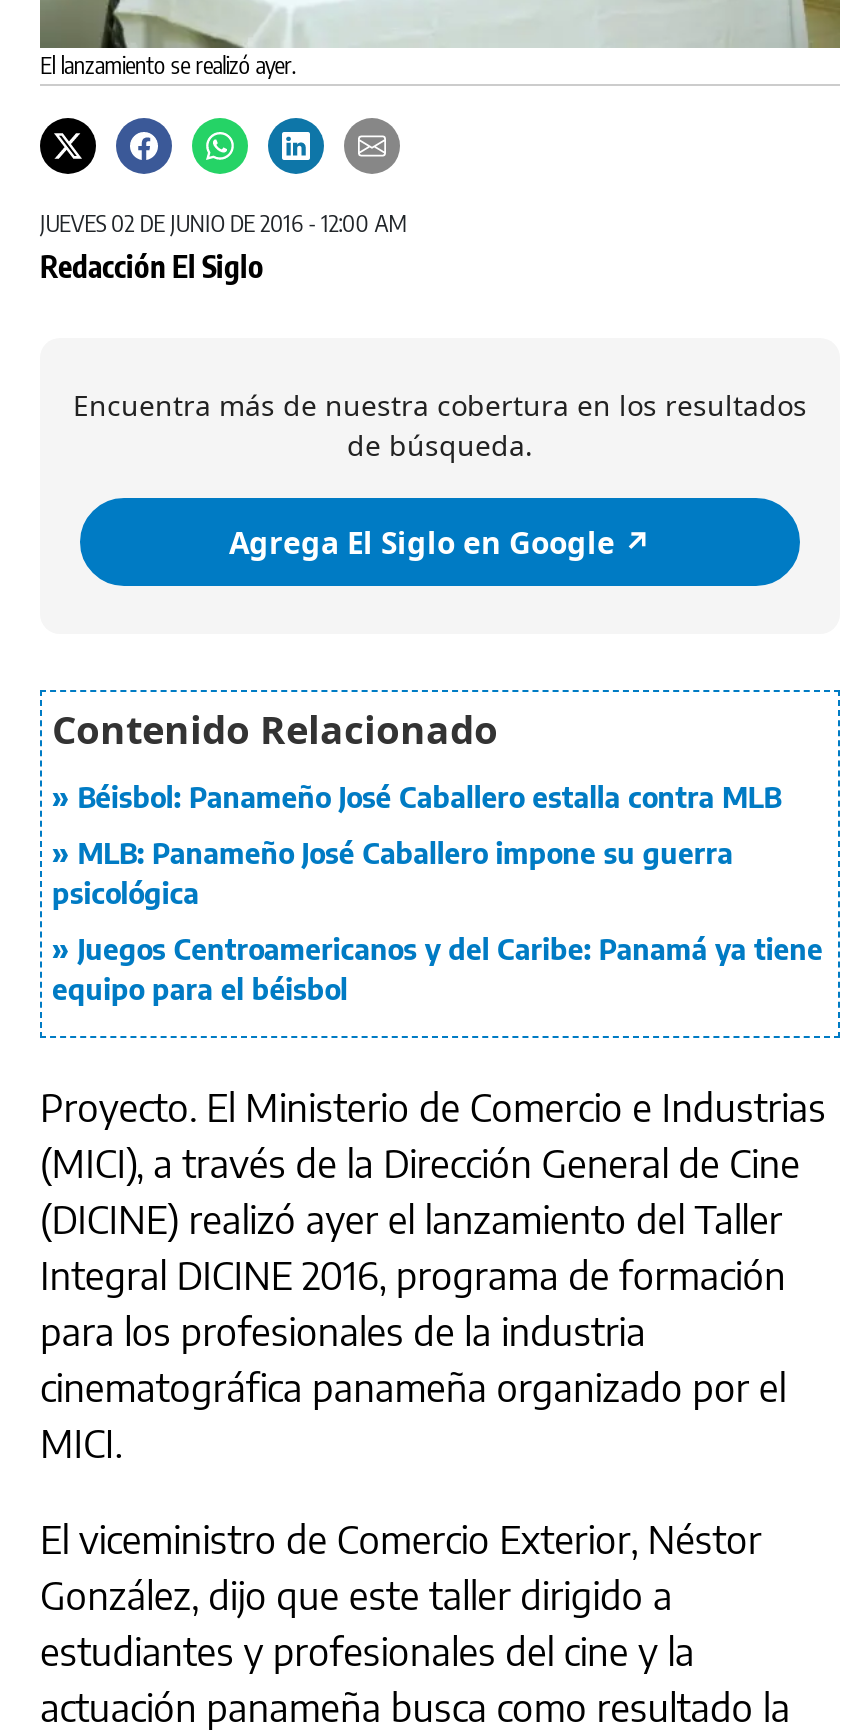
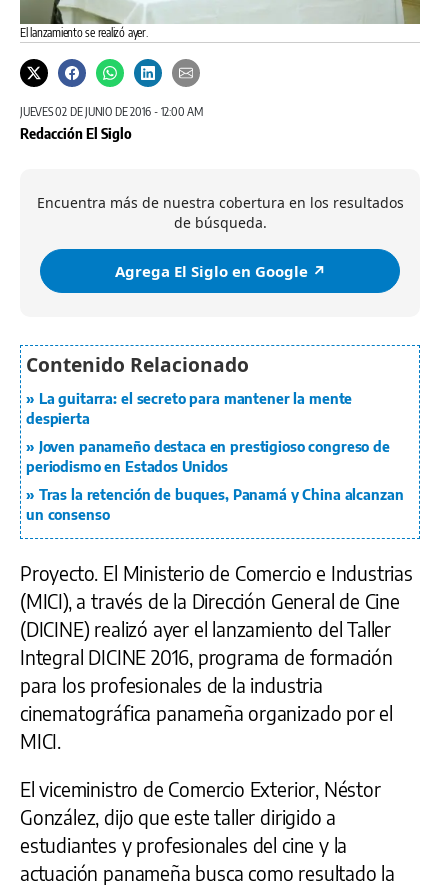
- Béisbol: Panameño José Caballero estalla contra MLB
+ La guitarra: el secreto para mantener la mente
+ despierta

- MLB: Panameño José Caballero impone su guerra
- psicológica
+ Joven panameño destaca en prestigioso congreso de
+ periodismo en Estados Unidos

- Juegos Centroamericanos y del Caribe: Panamá ya tiene
- equipo para el béisbol
+ Tras la retención de buques, Panamá y China alcanzan
+ un consenso
